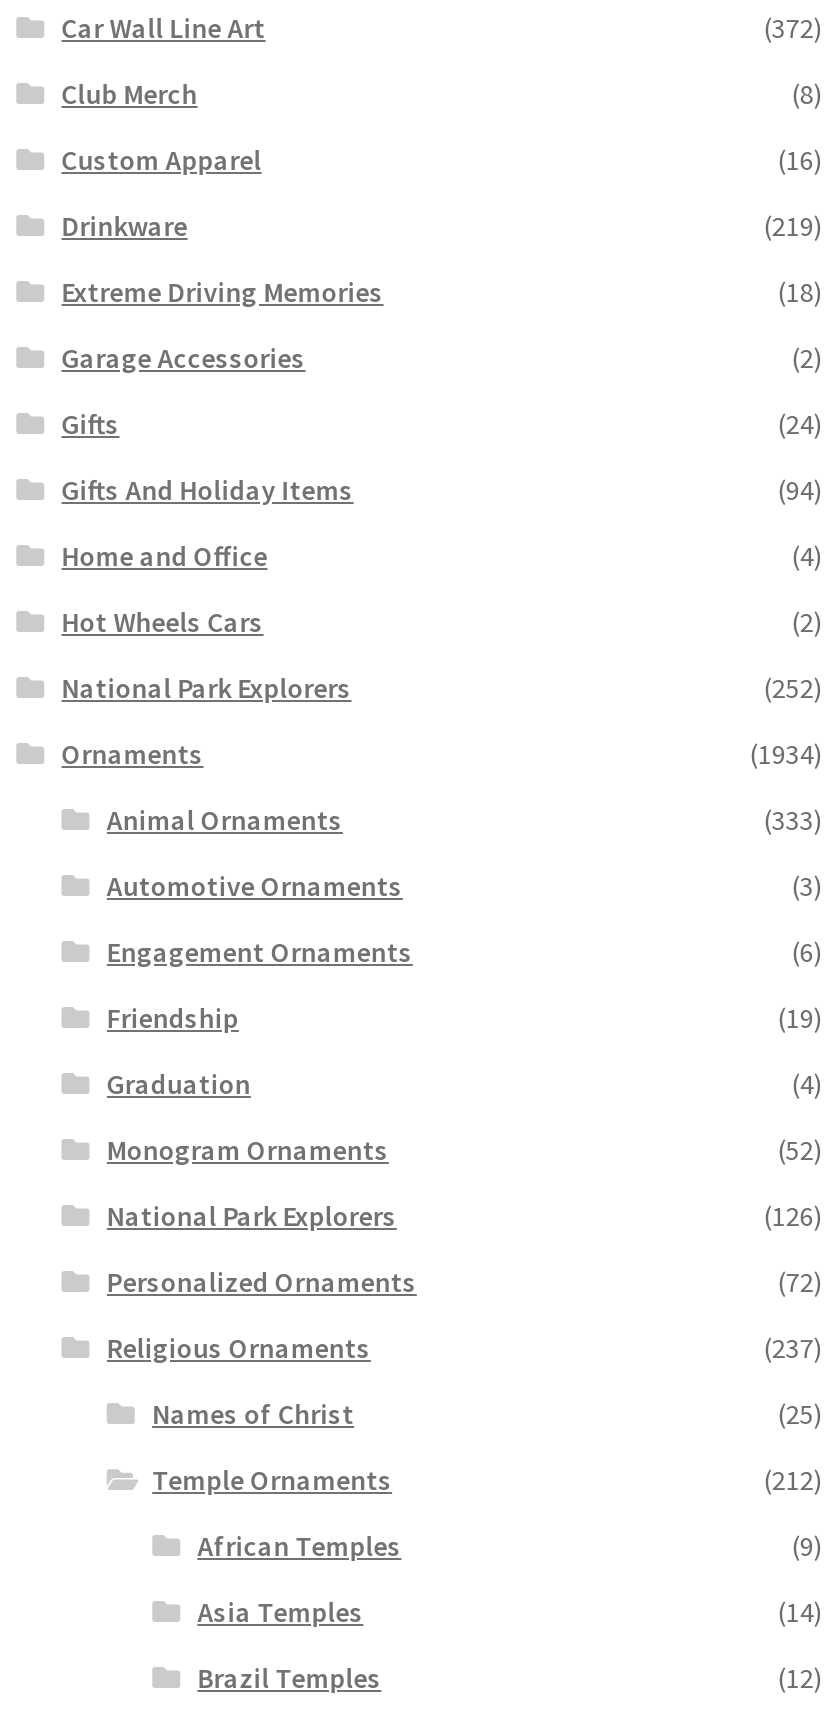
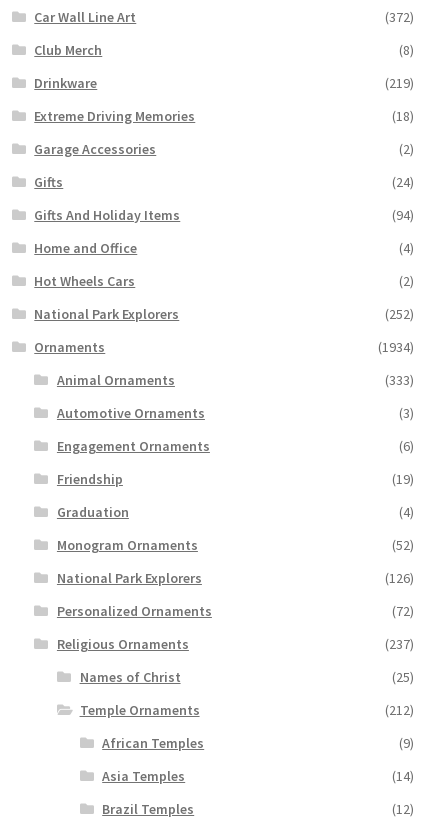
- Custom Apparel
- (16)
